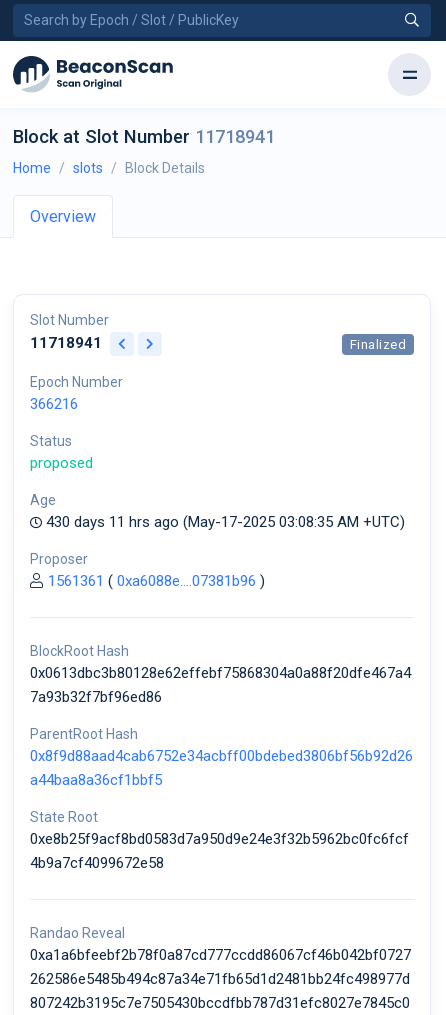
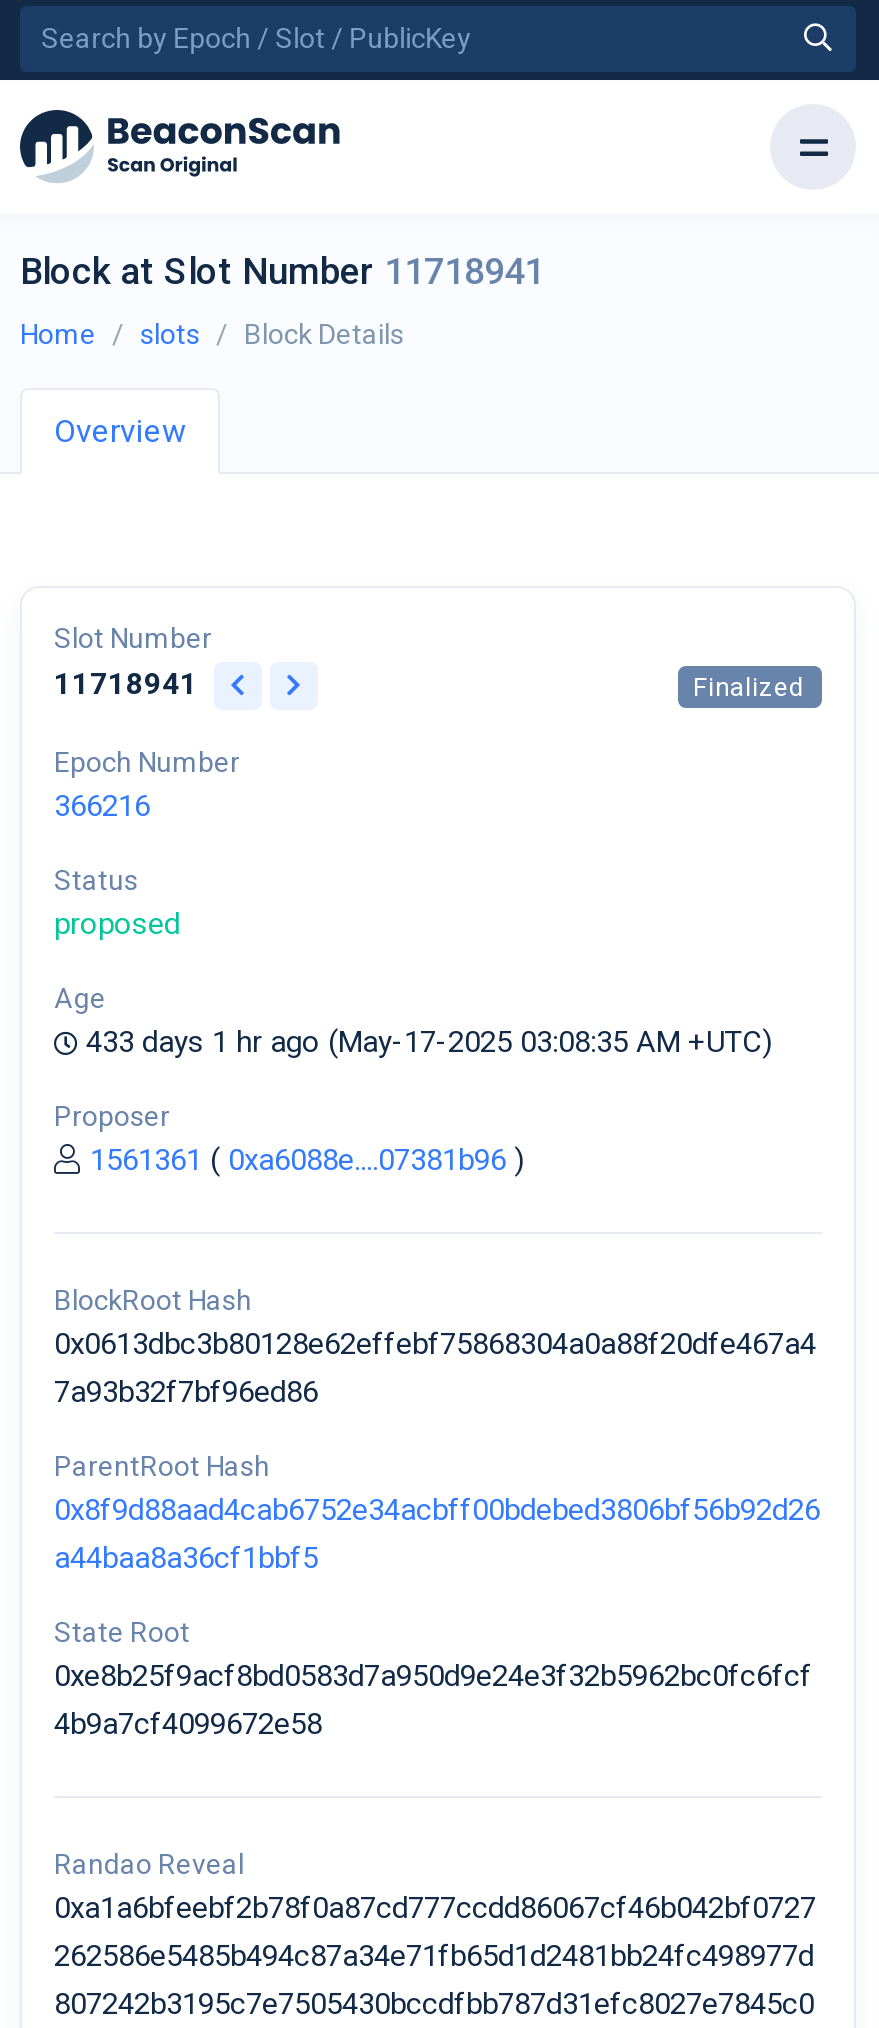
- 430 days 11 hrs ago (May-17-2025 03:08:35 AM +UTC)
+ 433 days 1 hr ago (May-17-2025 03:08:35 AM +UTC)
